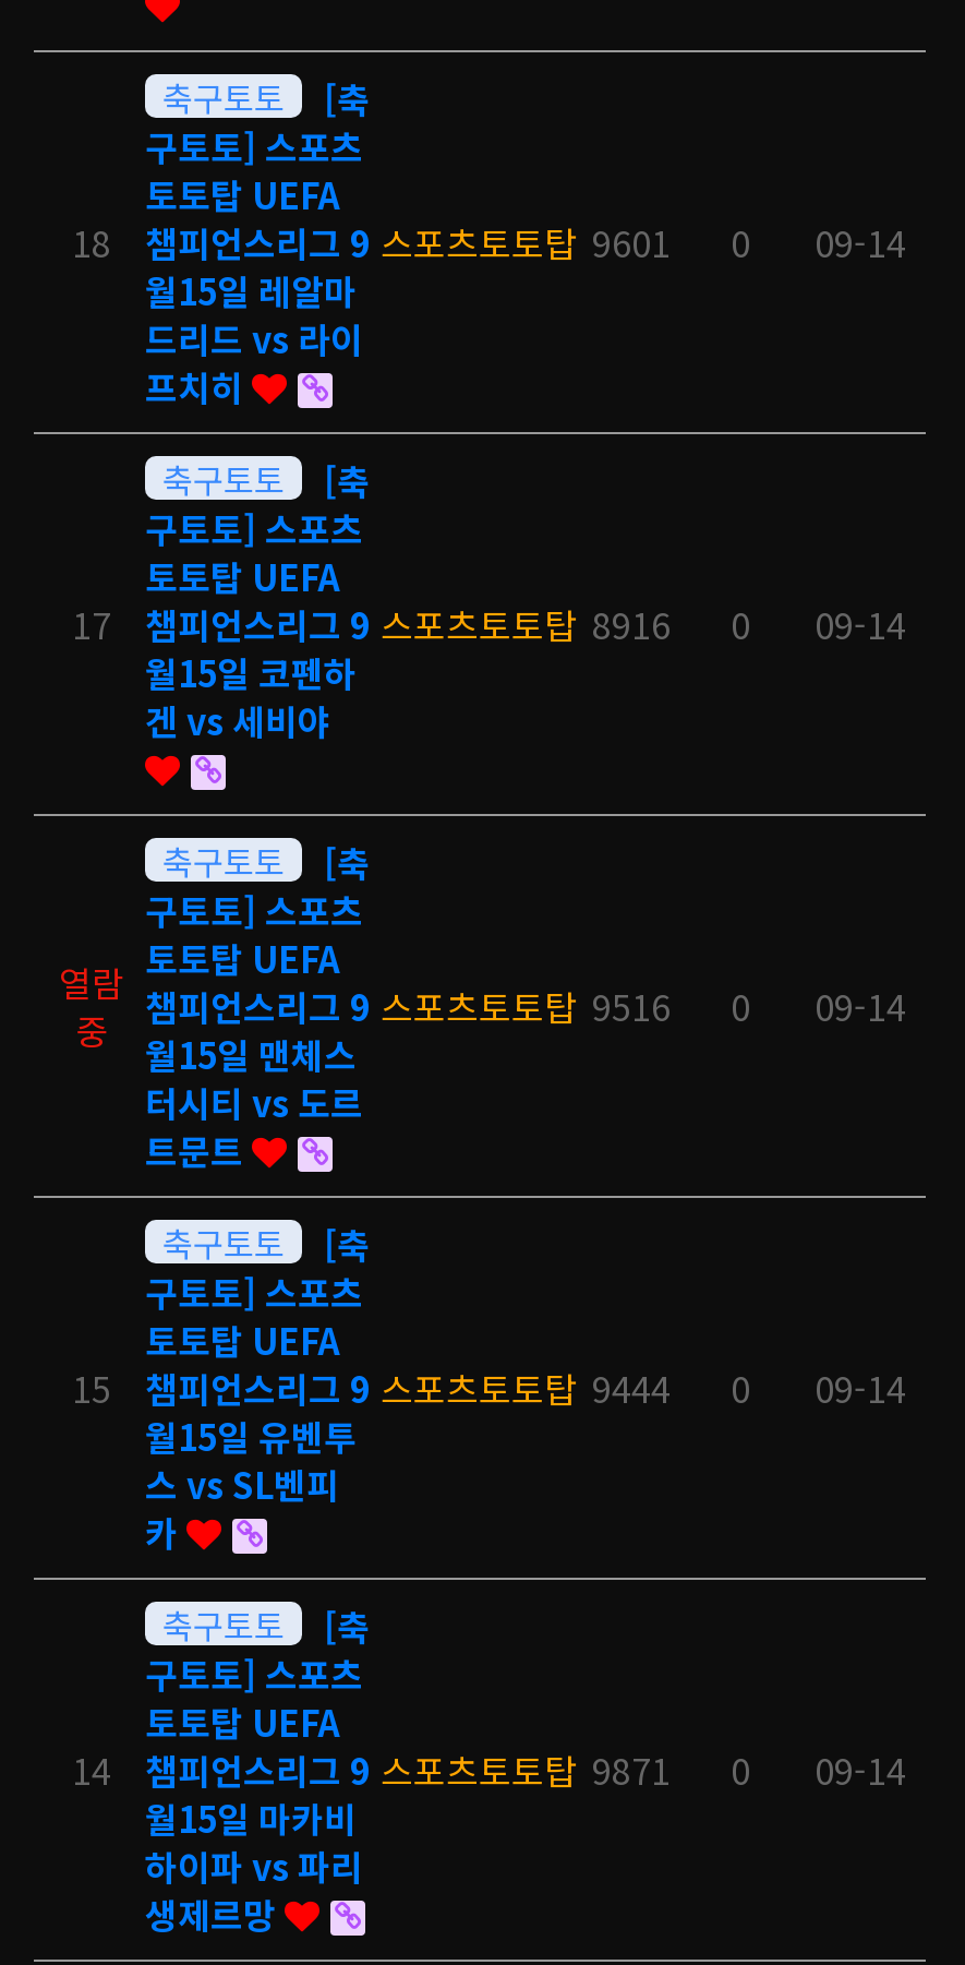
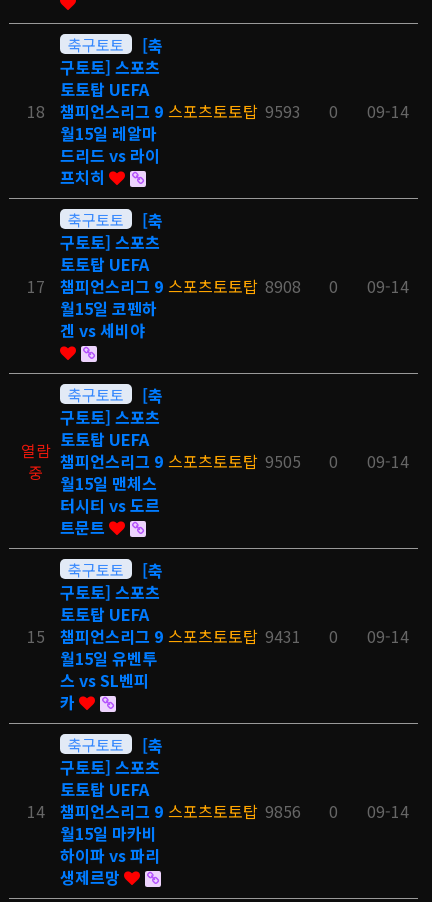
- 스포츠토토탑 9601
+ 스포츠토토탑 9593

- 스포츠토토탑 8916
+ 스포츠토토탑 8908

- 스포츠토토탑 9516
+ 스포츠토토탑 9505

- 스포츠토토탑 9444
+ 스포츠토토탑 9431

- 스포츠토토탑 9871
+ 스포츠토토탑 9856
